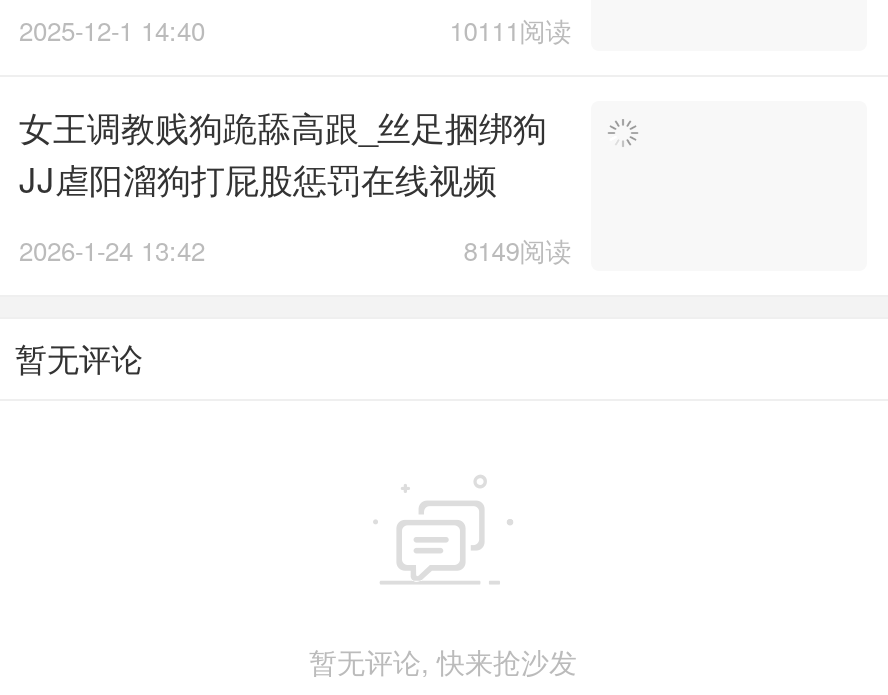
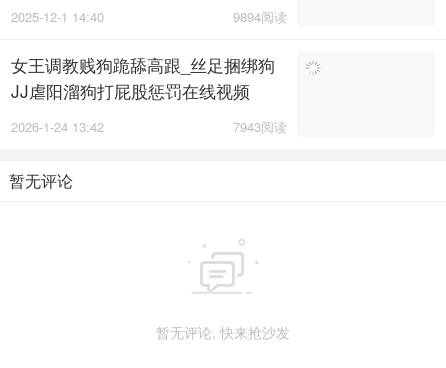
- 10111阅读
+ 9894阅读

- 8149阅读
+ 7943阅读
